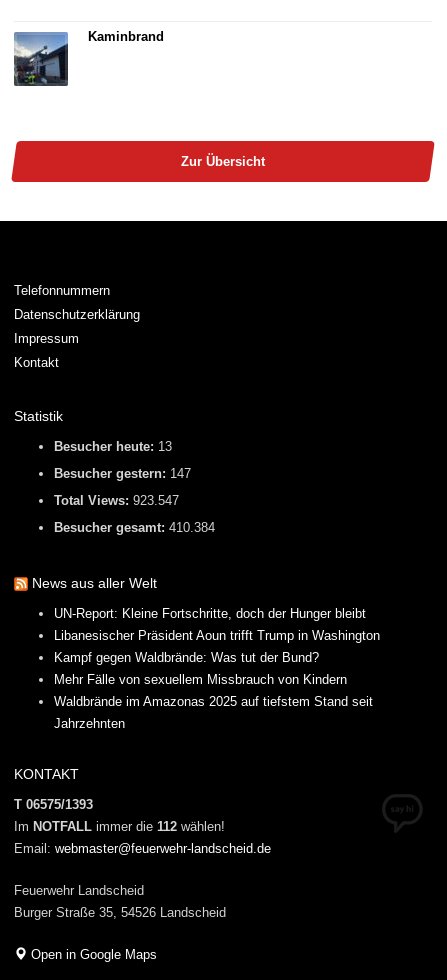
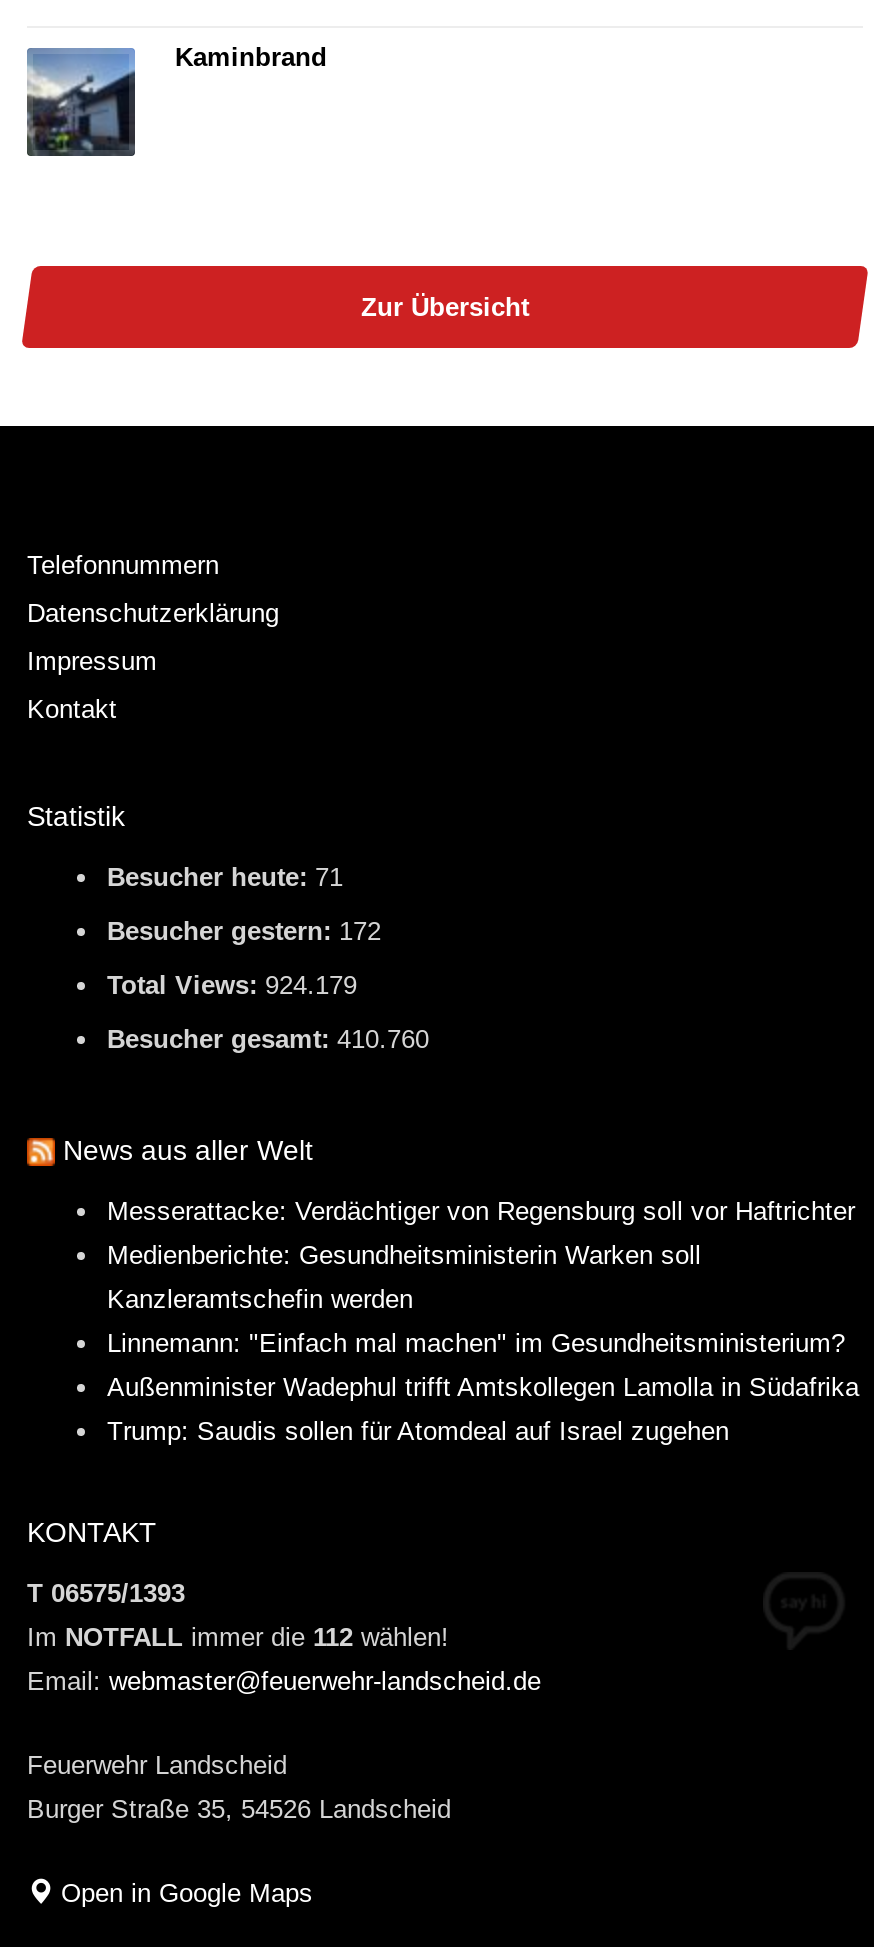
- Besucher heute: 13
+ Besucher heute: 71

- Besucher gestern: 147
+ Besucher gestern: 172

- Total Views: 923.547
+ Total Views: 924.179

- Besucher gesamt: 410.384
+ Besucher gesamt: 410.760

- UN-Report: Kleine Fortschritte, doch der Hunger bleibt
+ Messerattacke: Verdächtiger von Regensburg soll vor Haftrichter

- Libanesischer Präsident Aoun trifft Trump in Washington
+ Medienberichte: Gesundheitsministerin Warken soll

- Kampf gegen Waldbrände: Was tut der Bund?
+ Kanzleramtschefin werden

- Mehr Fälle von sexuellem Missbrauch von Kindern
+ Linnemann: "Einfach mal machen" im Gesundheitsministerium?

- Waldbrände im Amazonas 2025 auf tiefstem Stand seit
+ Außenminister Wadephul trifft Amtskollegen Lamolla in Südafrika

- Jahrzehnten
+ Trump: Saudis sollen für Atomdeal auf Israel zugehen
